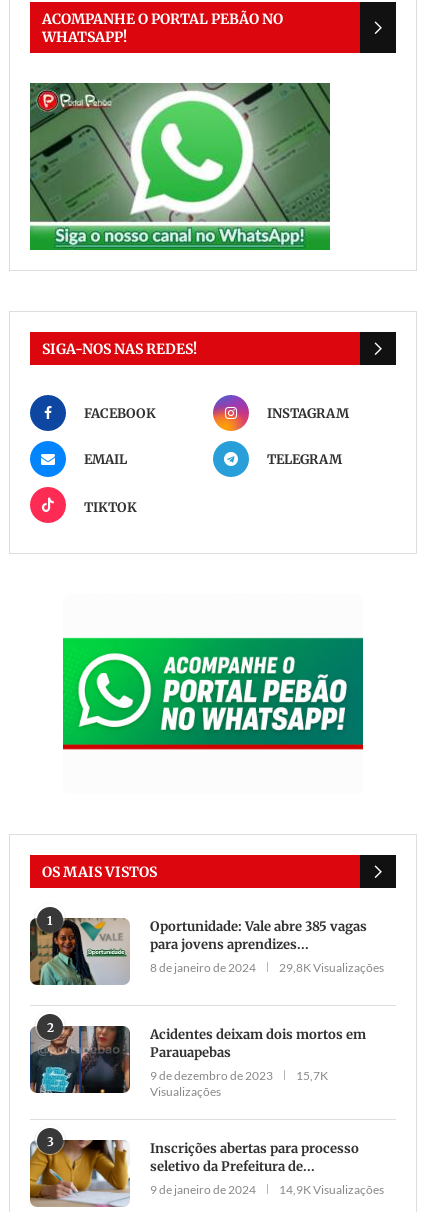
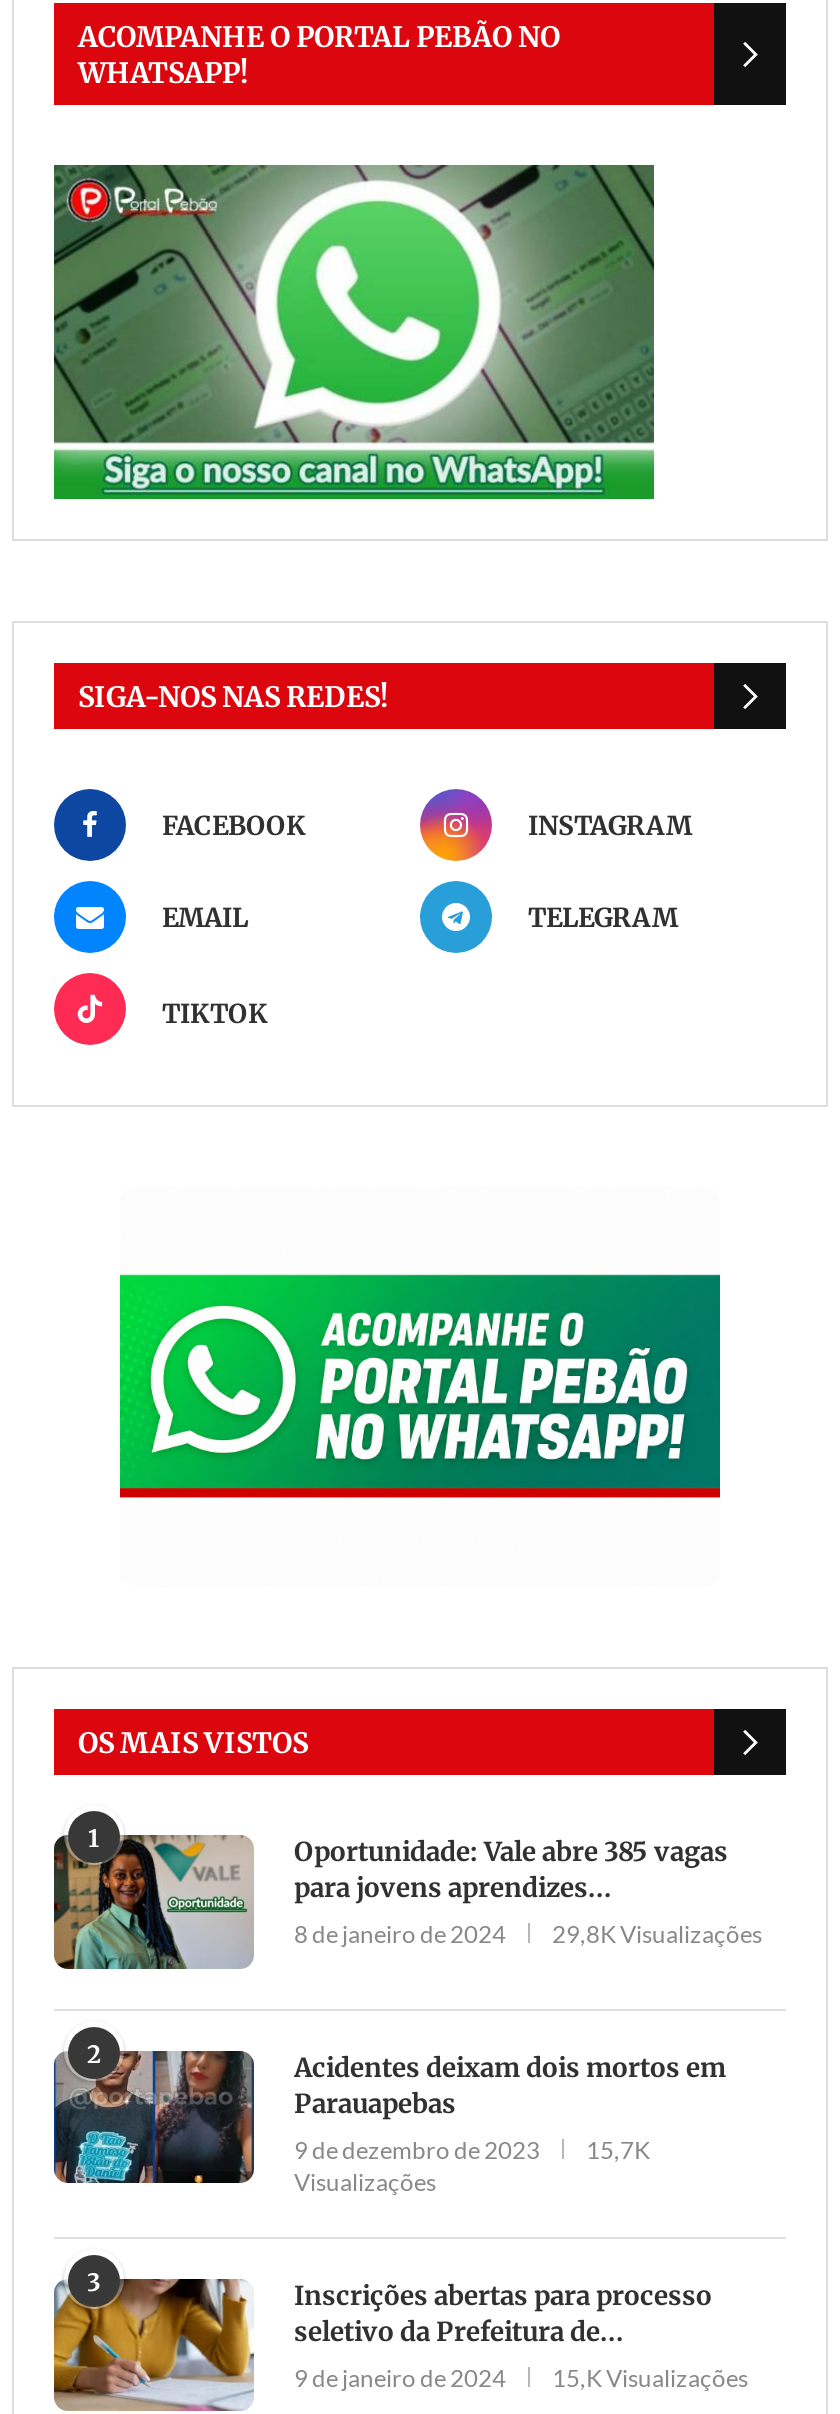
- 14,9K Visualizações
+ 15,K Visualizações
